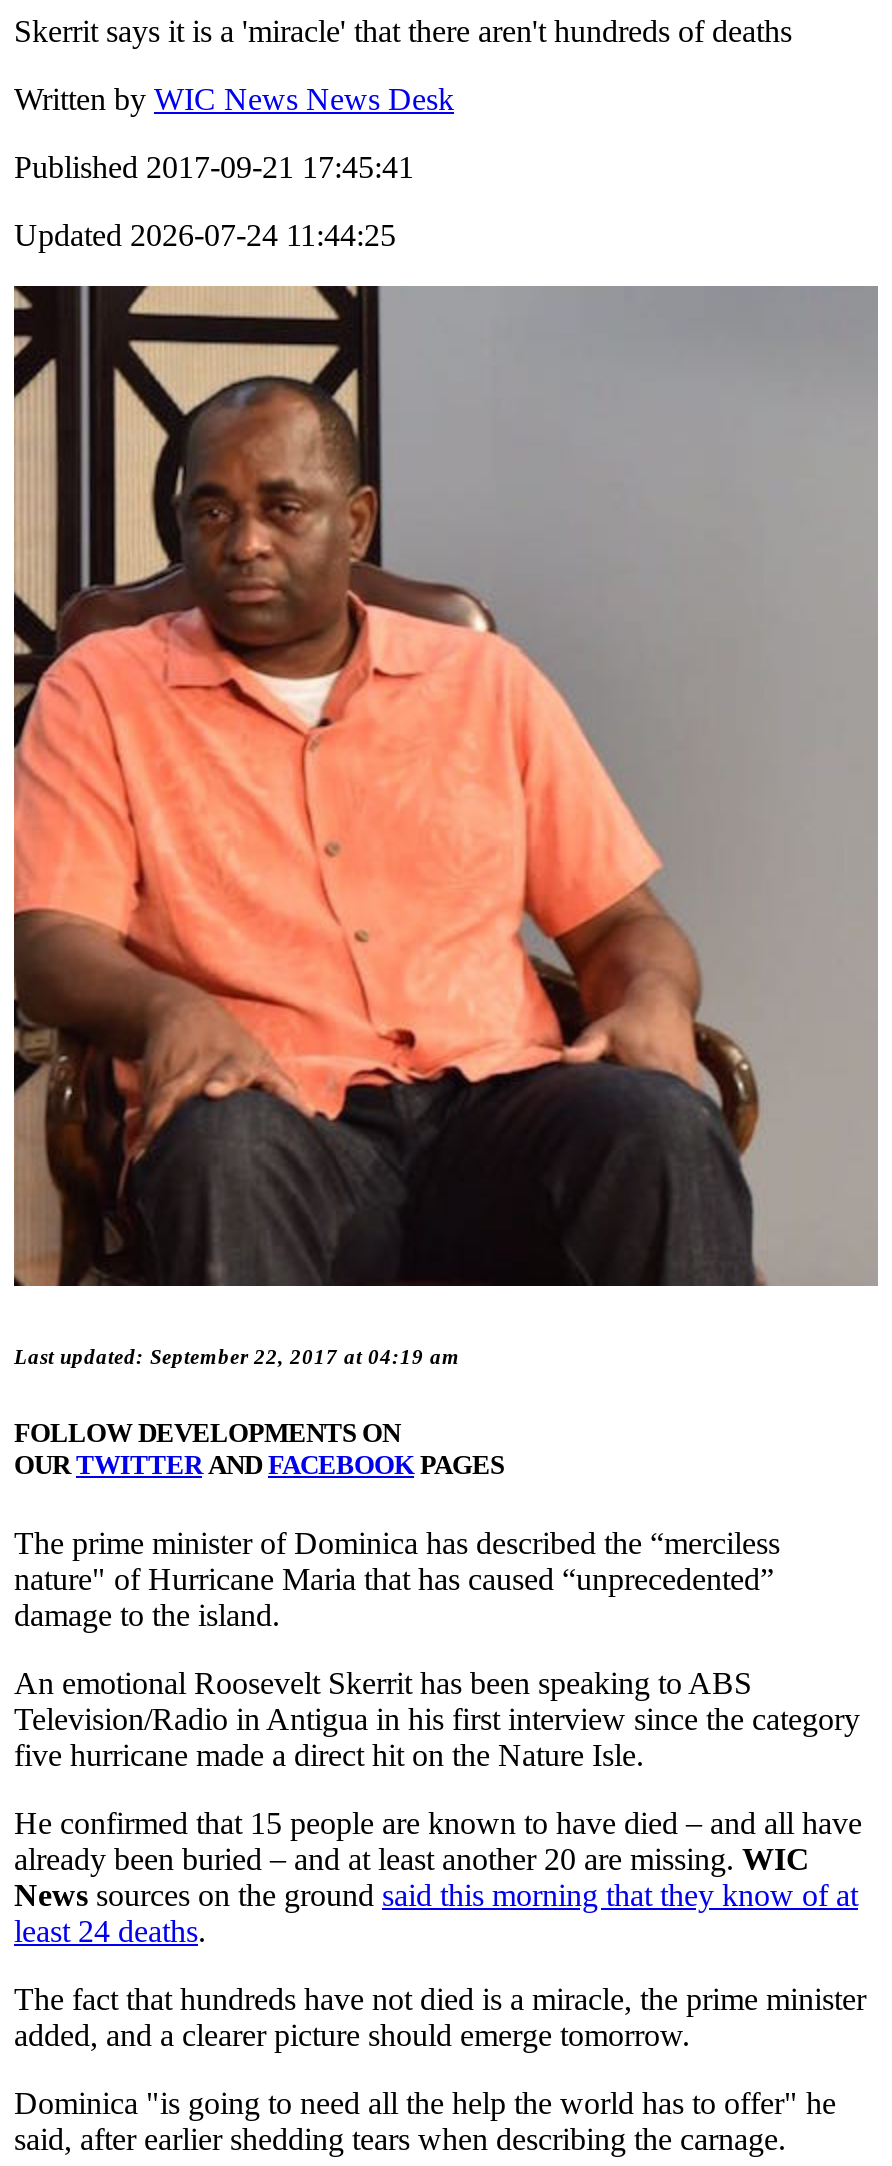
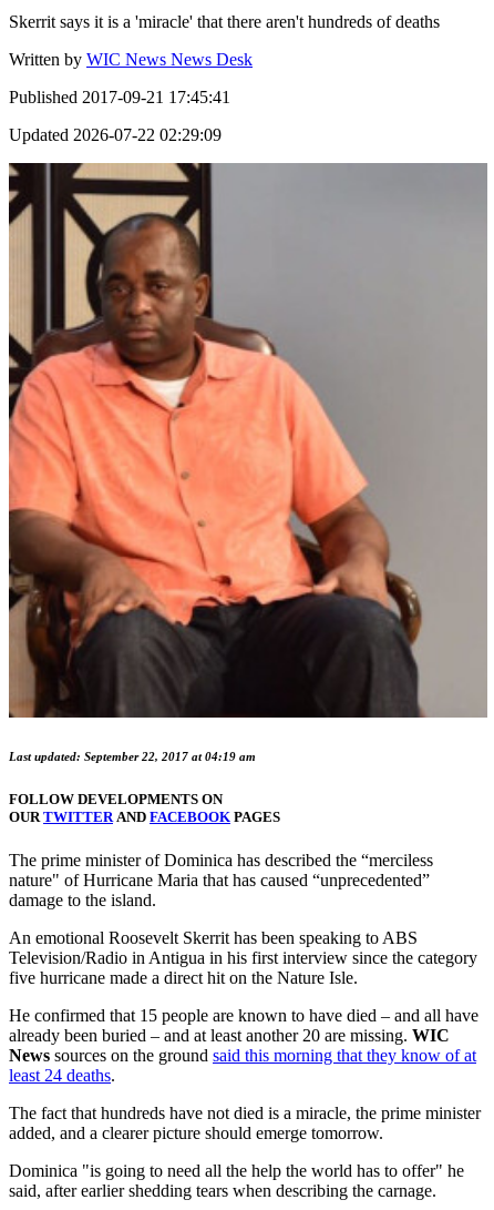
- Updated 2026-07-24 11:44:25
+ Updated 2026-07-22 02:29:09
